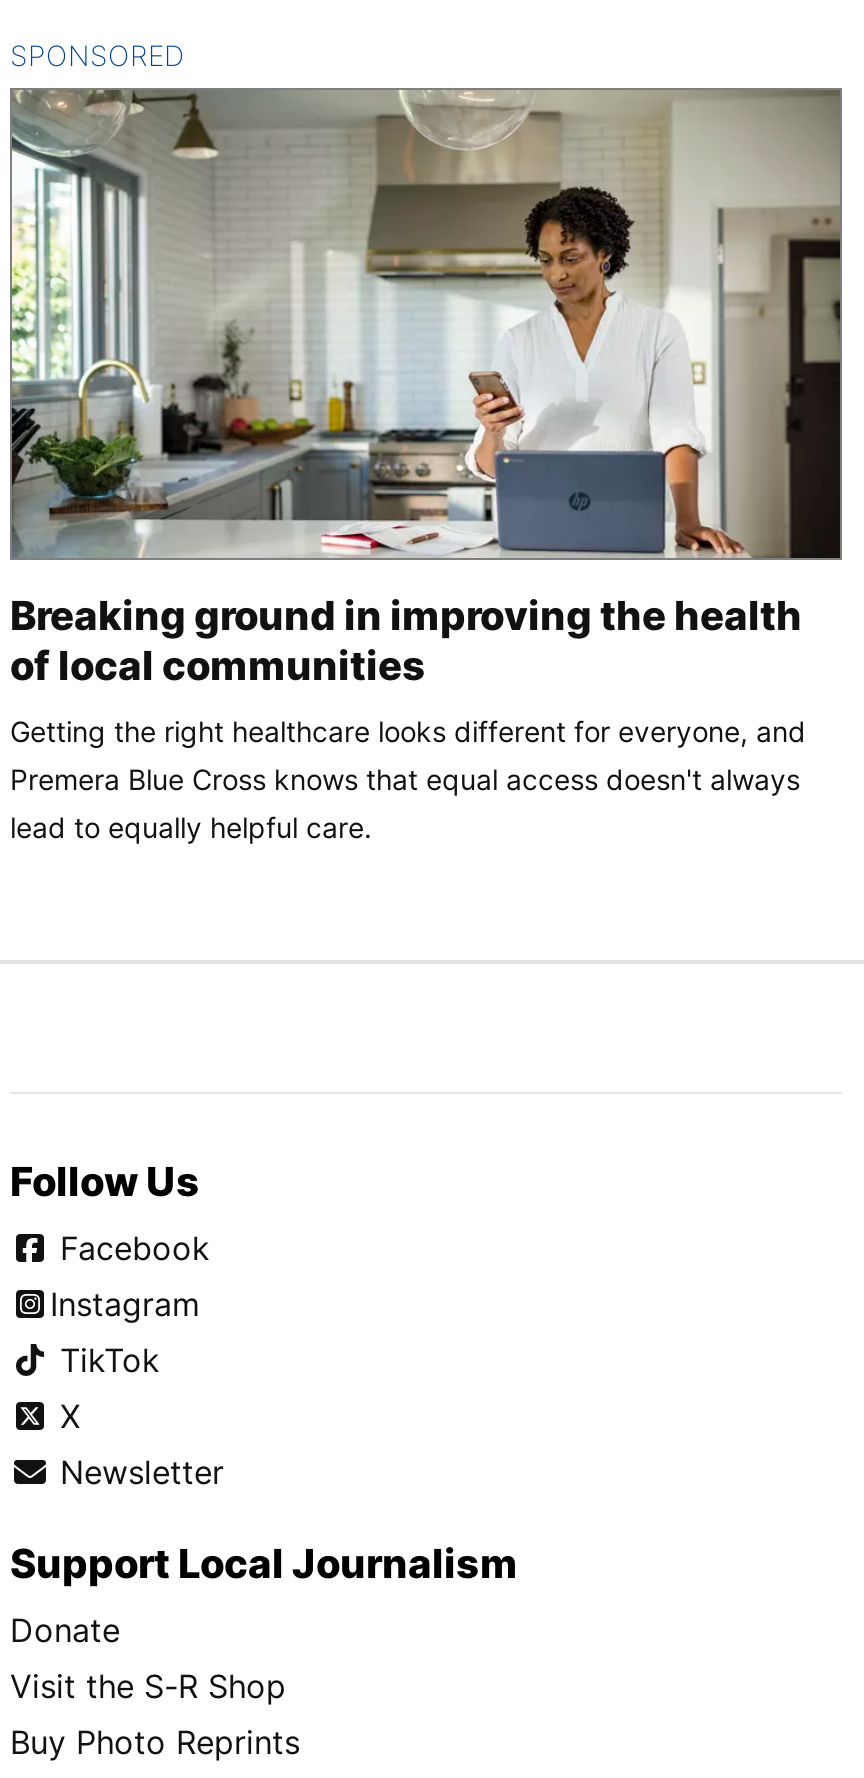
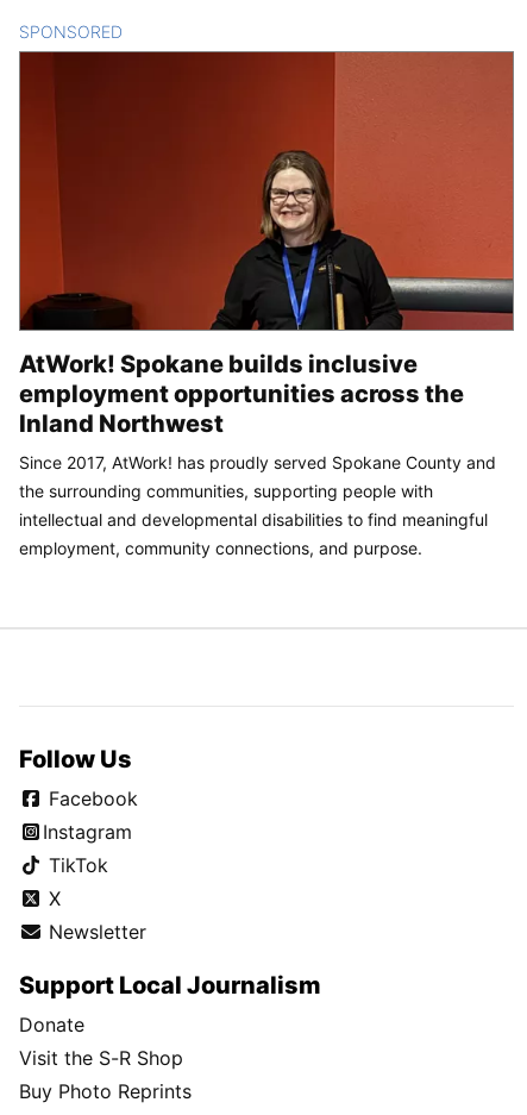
- [image]
- Breaking ground in improving the health
- of local communities
+ [image]
+ AtWork! Spokane builds inclusive
+ employment opportunities across the
+ Inland Northwest

- Getting the right healthcare looks different for everyone, and
- Premera Blue Cross knows that equal access doesn't always
- lead to equally helpful care.
+ Since 2017, AtWork! has proudly served Spokane County and
+ the surrounding communities, supporting people with
+ intellectual and developmental disabilities to find meaningful
+ employment, community connections, and purpose.
